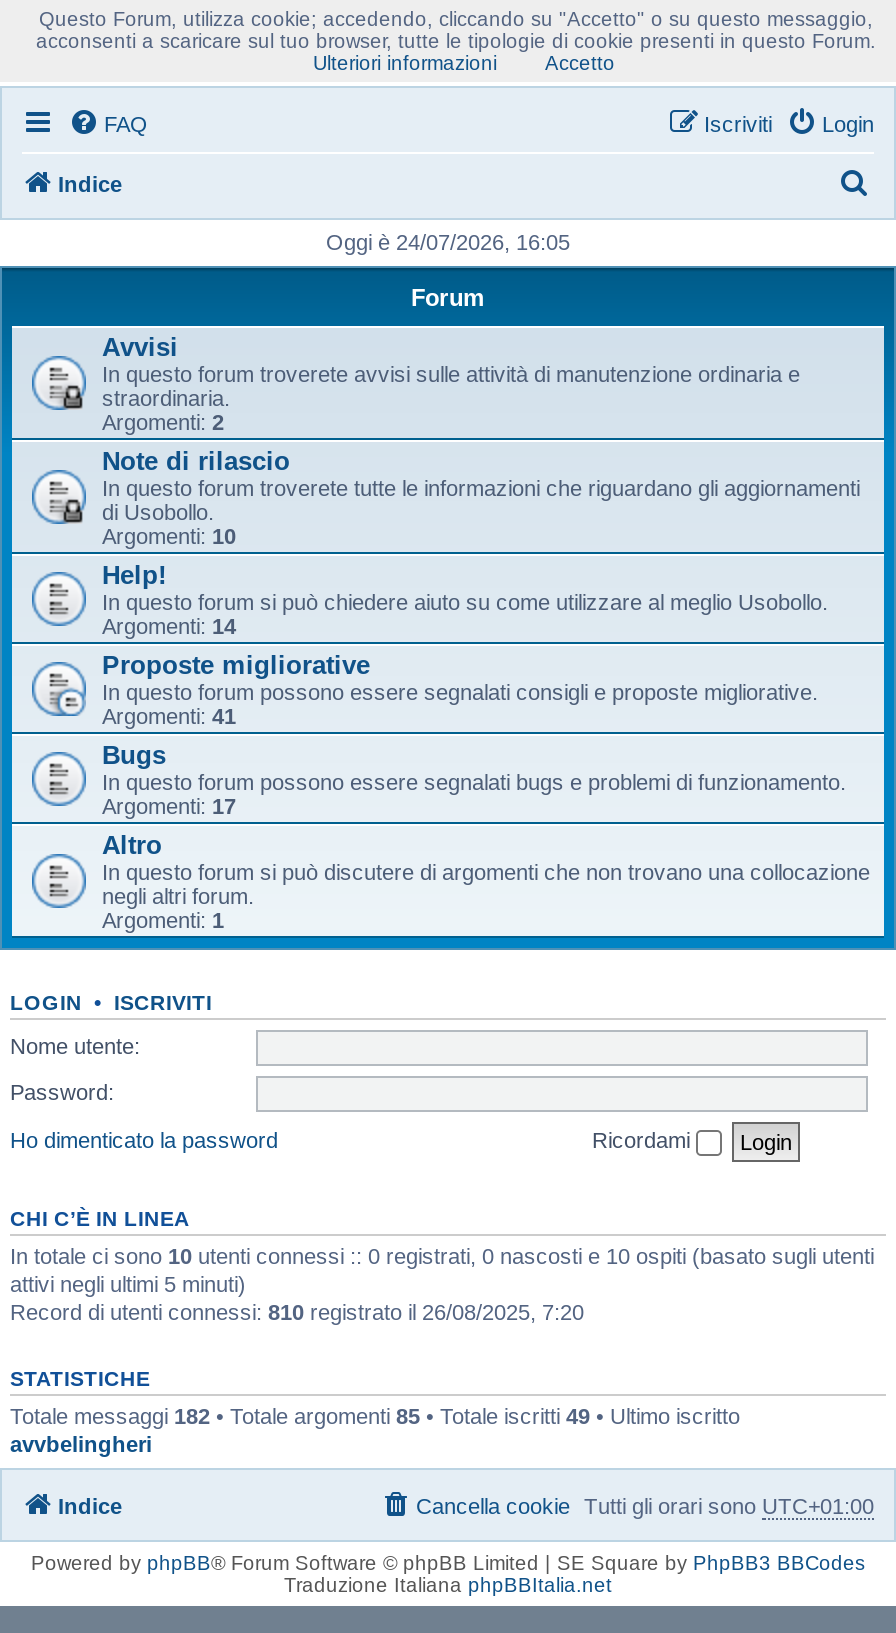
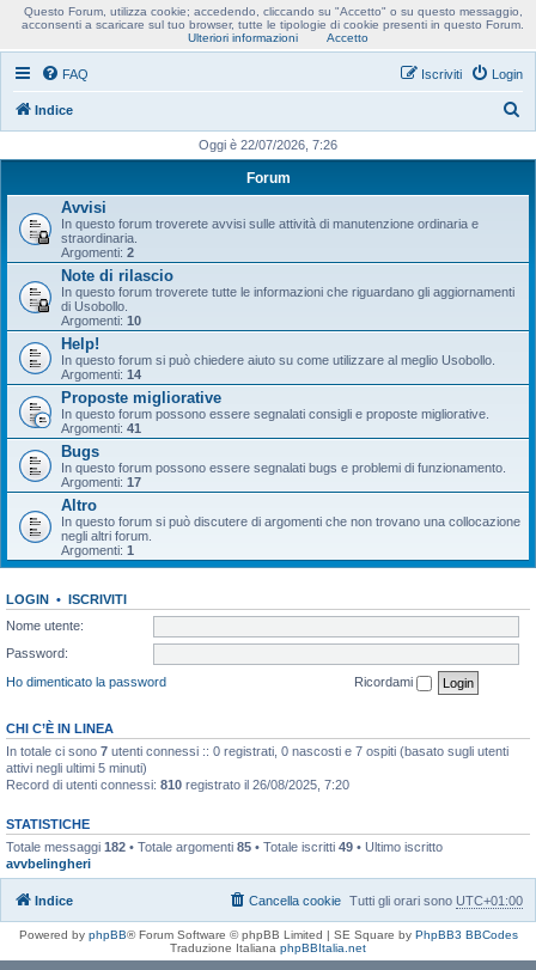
- Oggi è 24/07/2026, 16:05
+ Oggi è 22/07/2026, 7:26

- In totale ci sono 10 utenti connessi :: 0 registrati, 0 nascosti e 10 ospiti (basato sugli utenti
+ In totale ci sono 7 utenti connessi :: 0 registrati, 0 nascosti e 7 ospiti (basato sugli utenti
